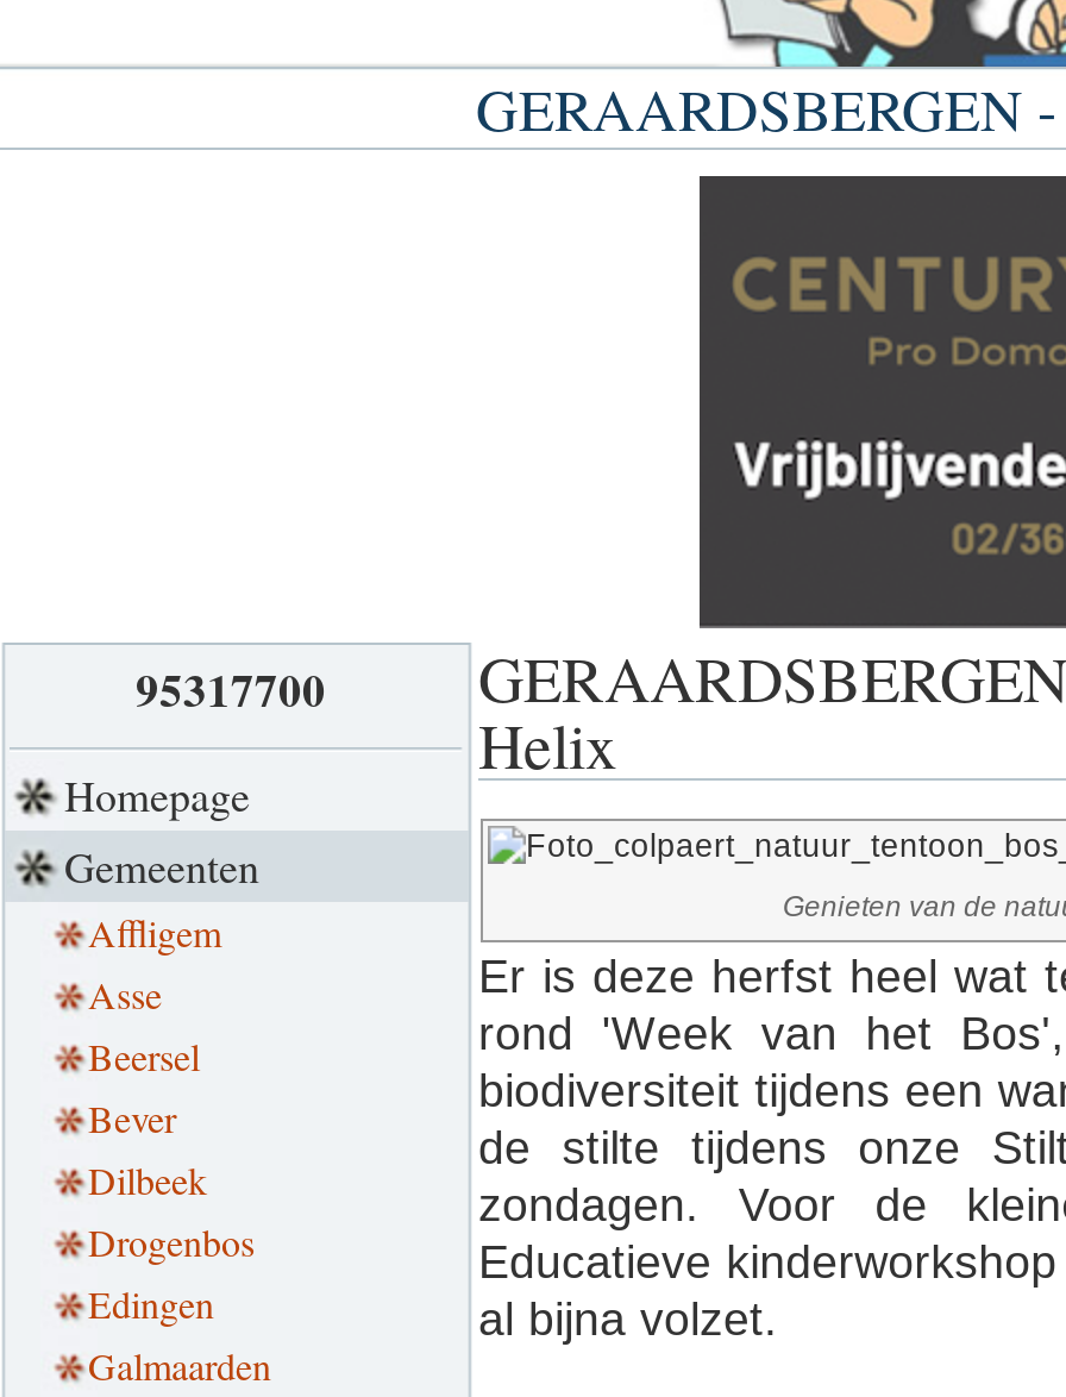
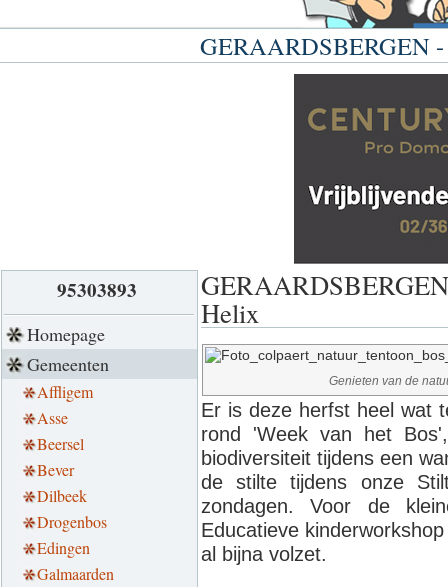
- 95317700
+ 95303893
